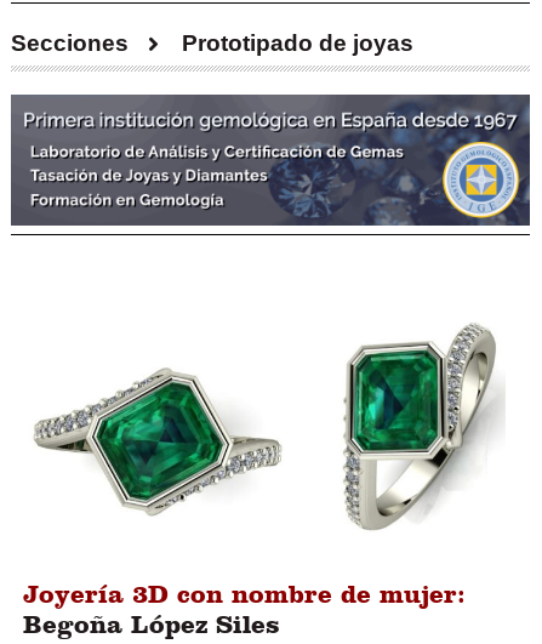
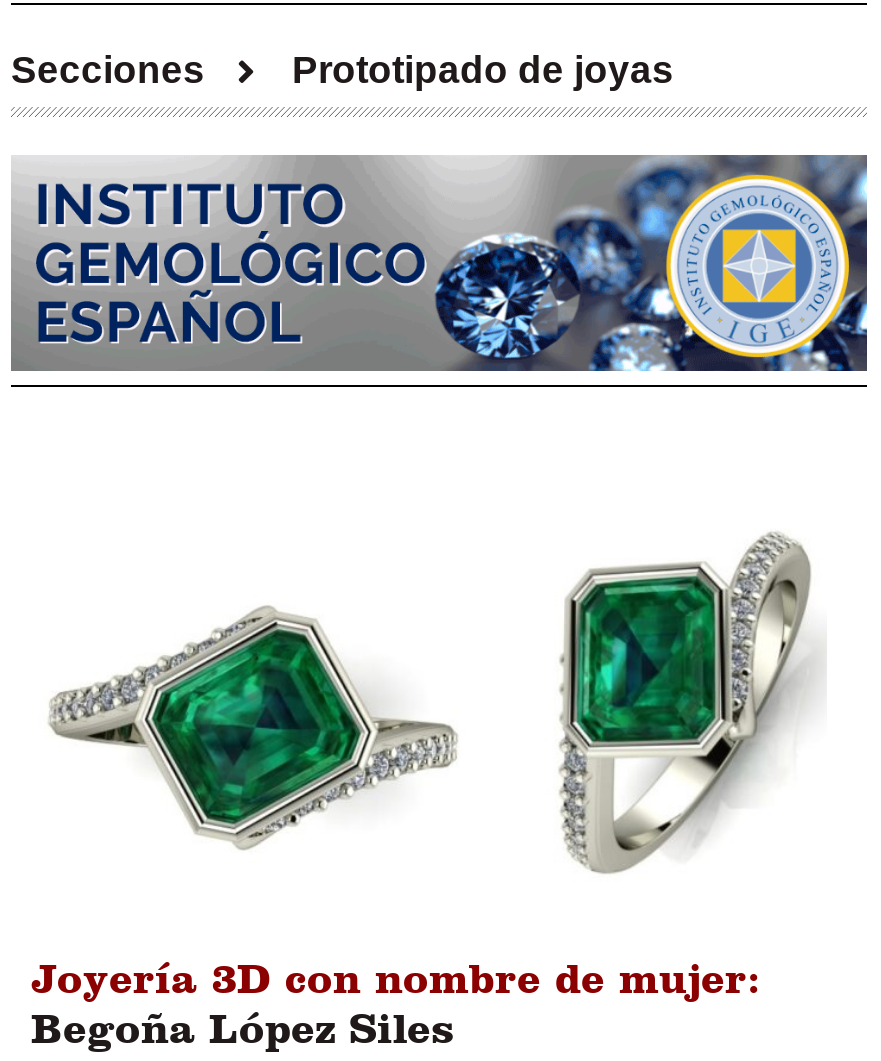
- [image]
+ [image]
